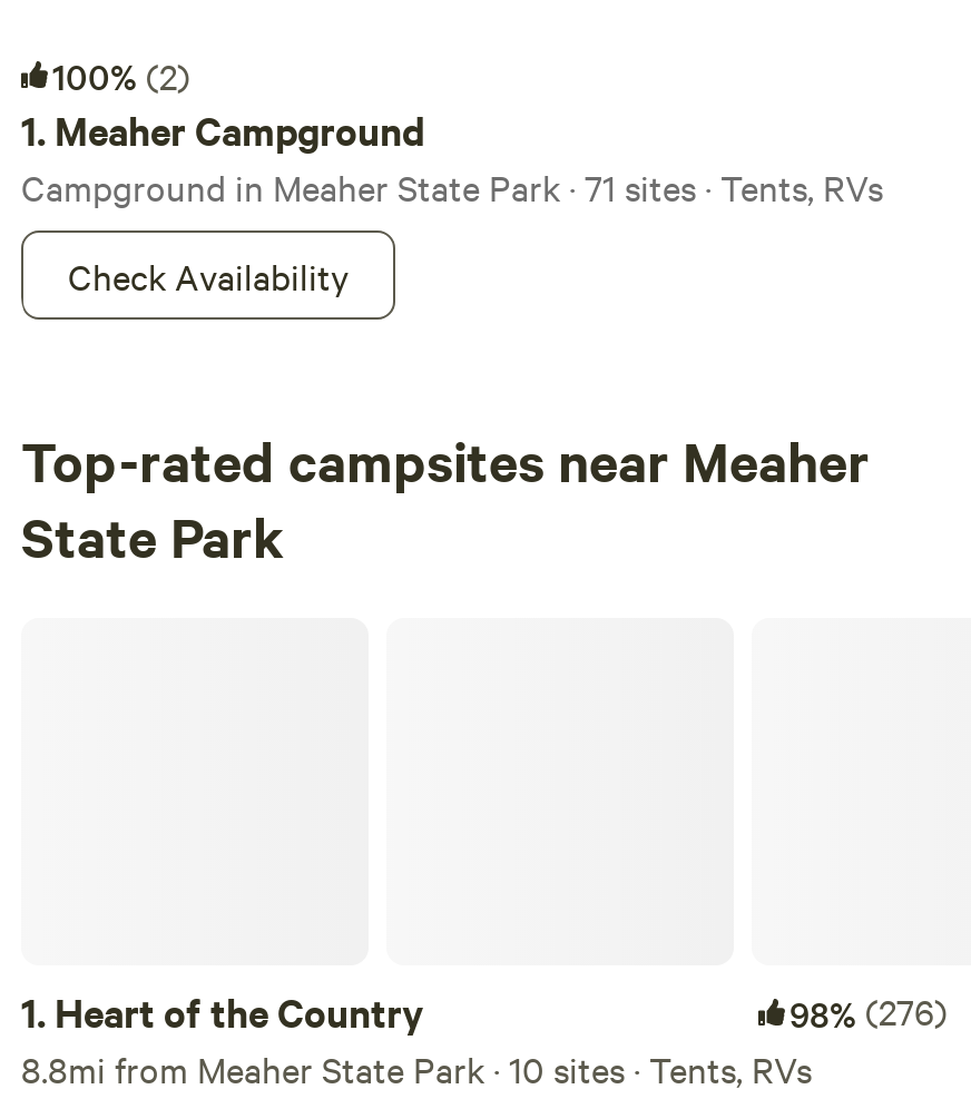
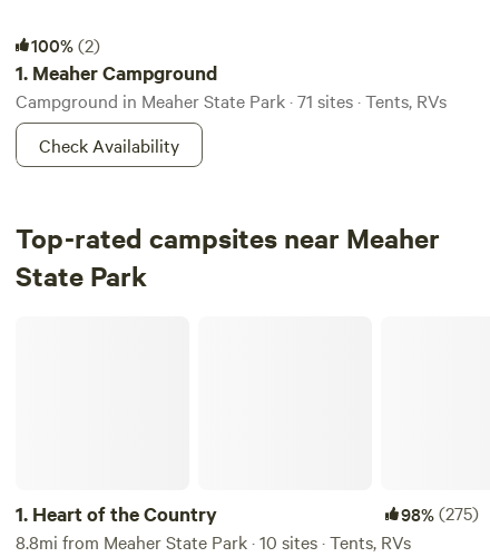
- 98% (276)
+ 98% (275)
